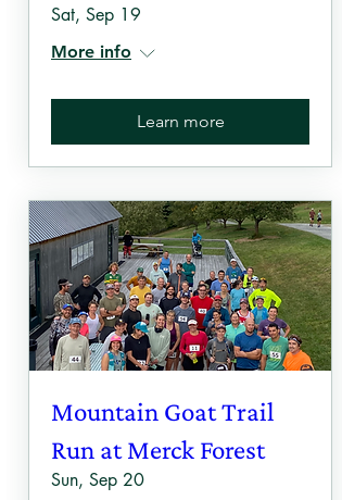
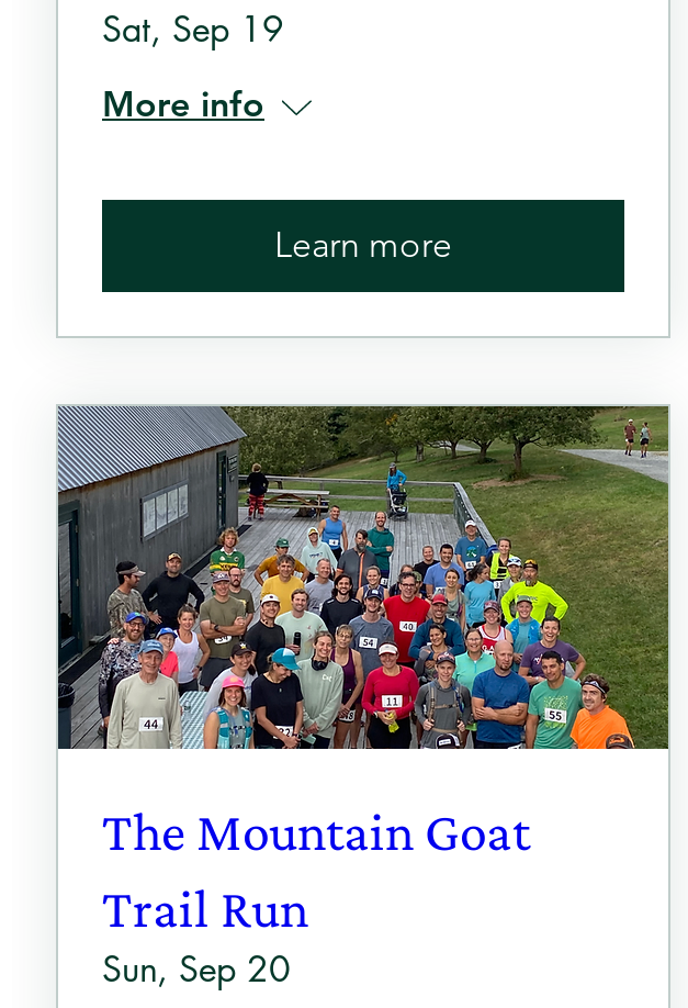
- Mountain Goat Trail
- Run at Merck Forest
+ The Mountain Goat
+ Trail Run
